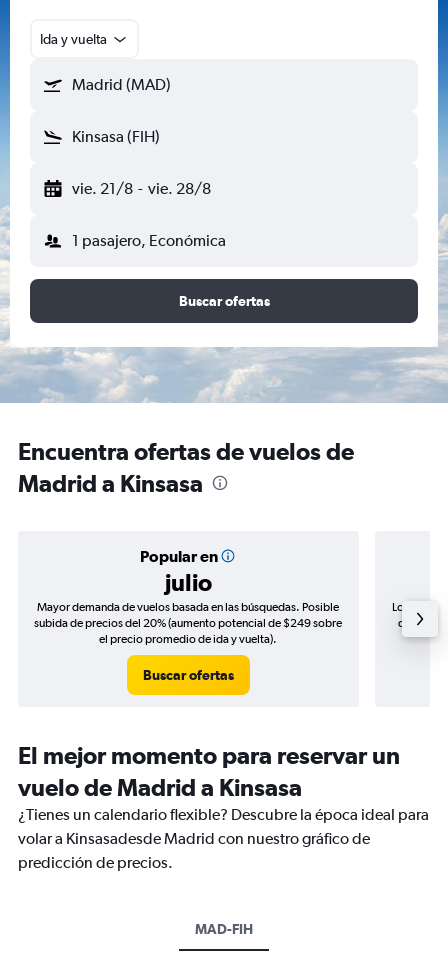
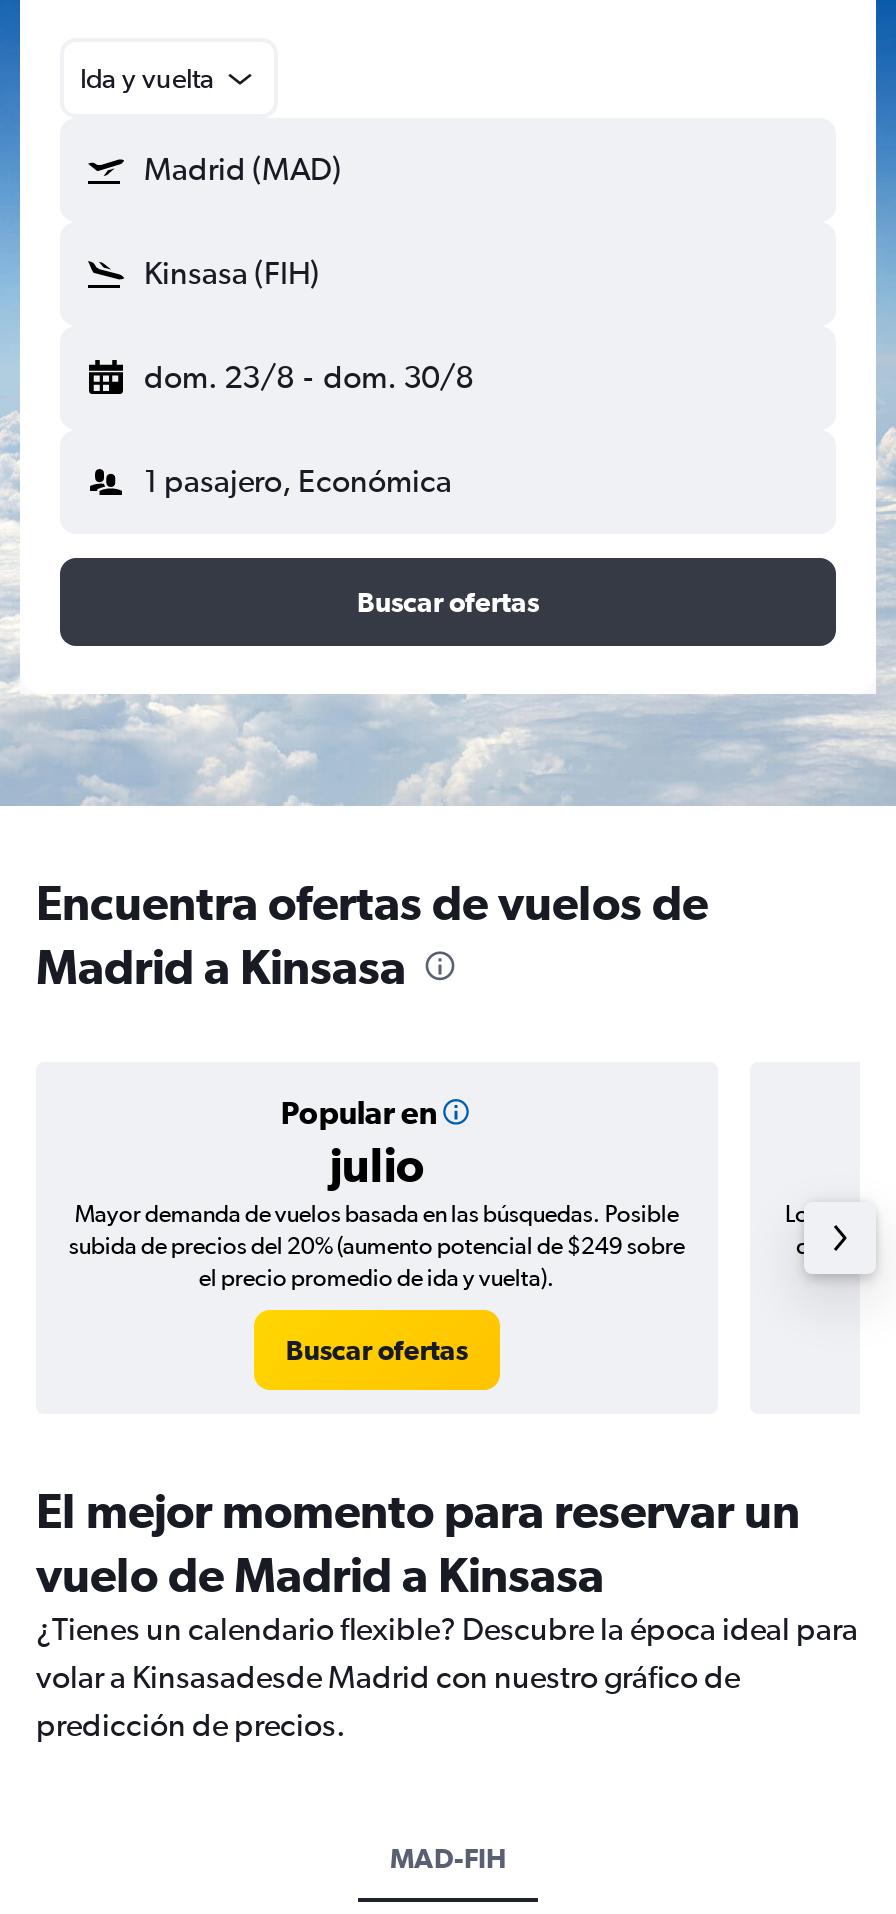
- vie. 21/8 - vie. 28/8
+ dom. 23/8 - dom. 30/8
